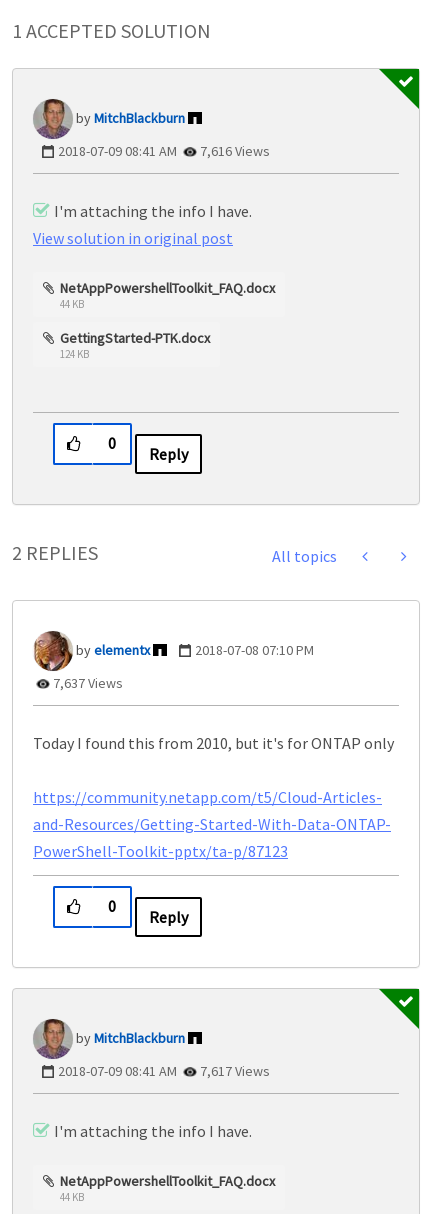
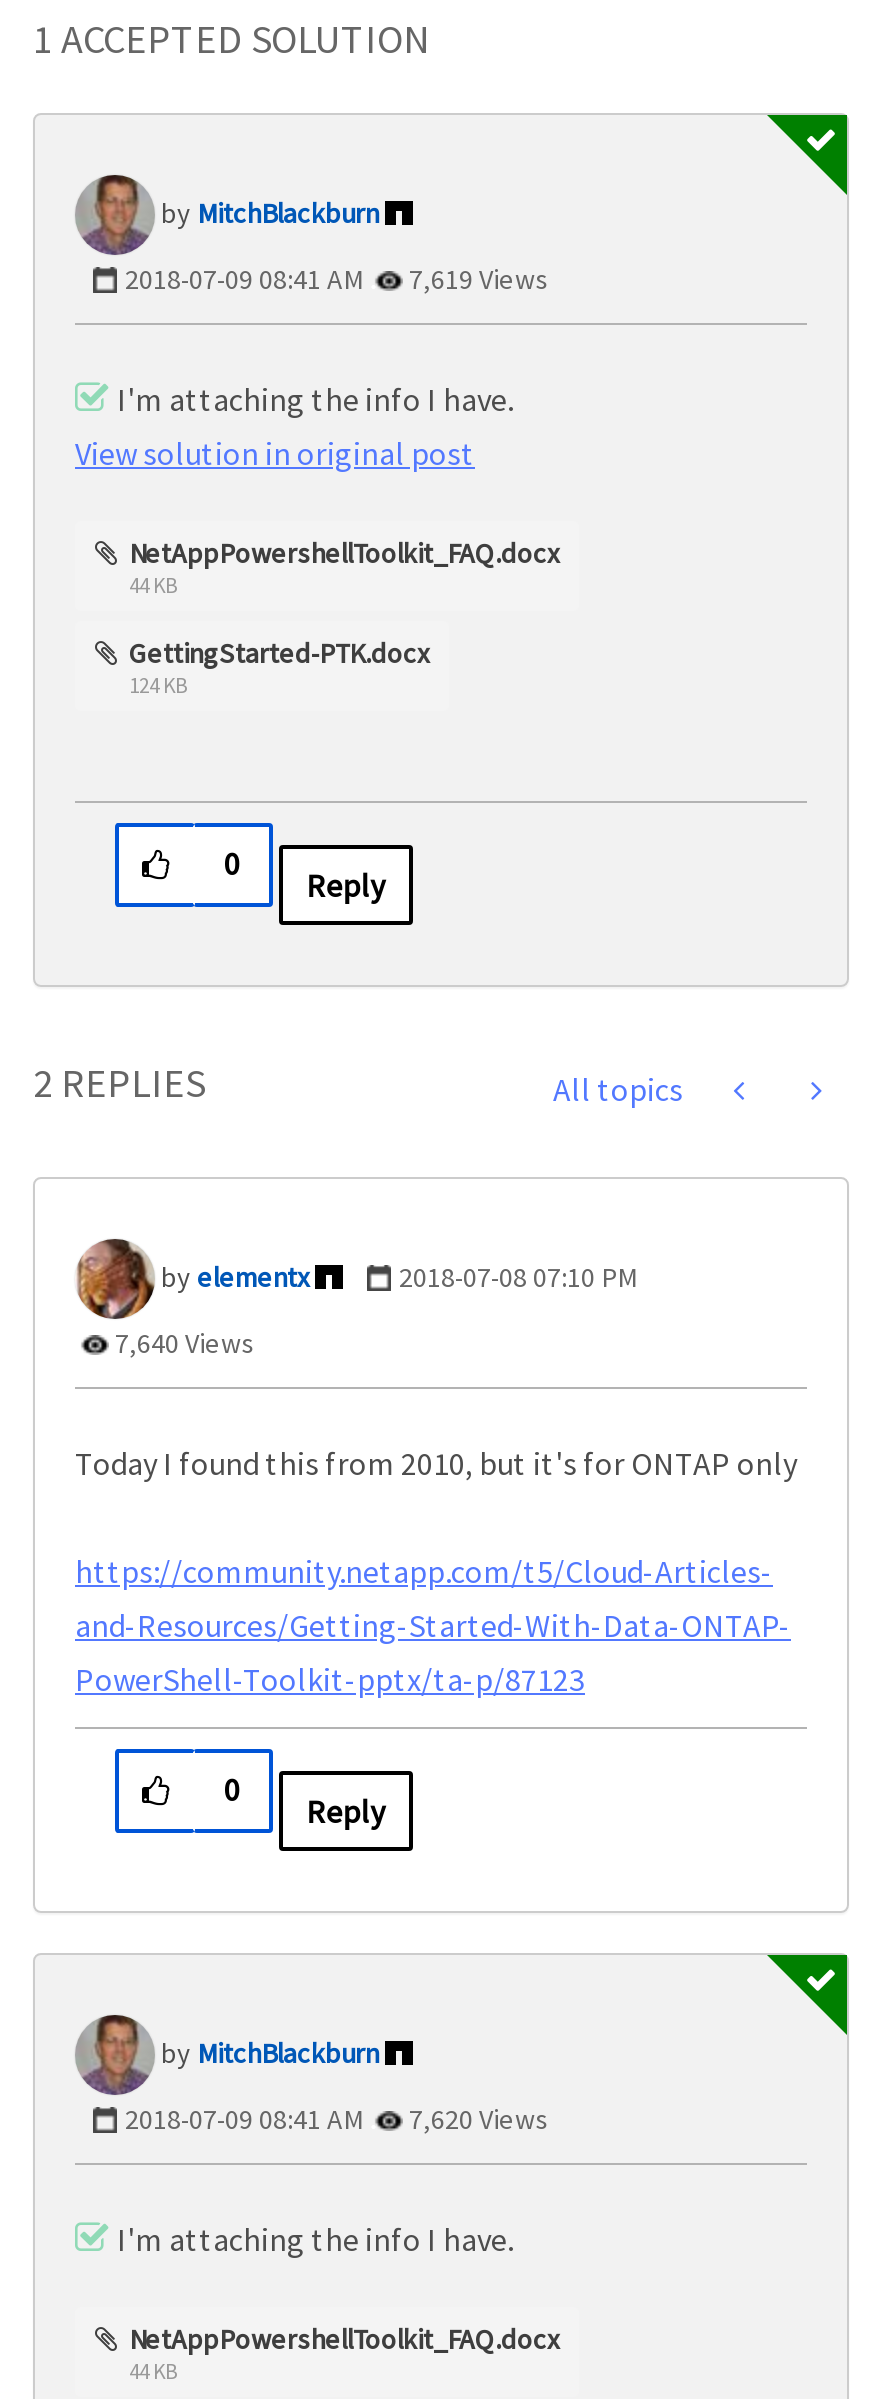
- 2018-07-09 08:41 AM 7,616 Views
+ 2018-07-09 08:41 AM 7,619 Views

- 7,637 Views
+ 7,640 Views

- 2018-07-09 08:41 AM 7,617 Views
+ 2018-07-09 08:41 AM 7,620 Views
